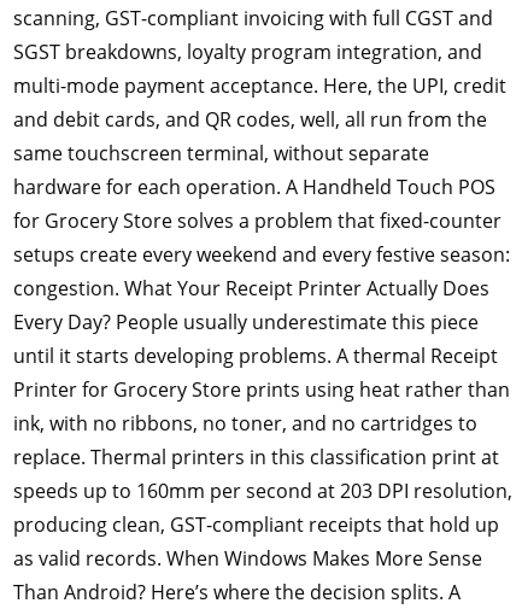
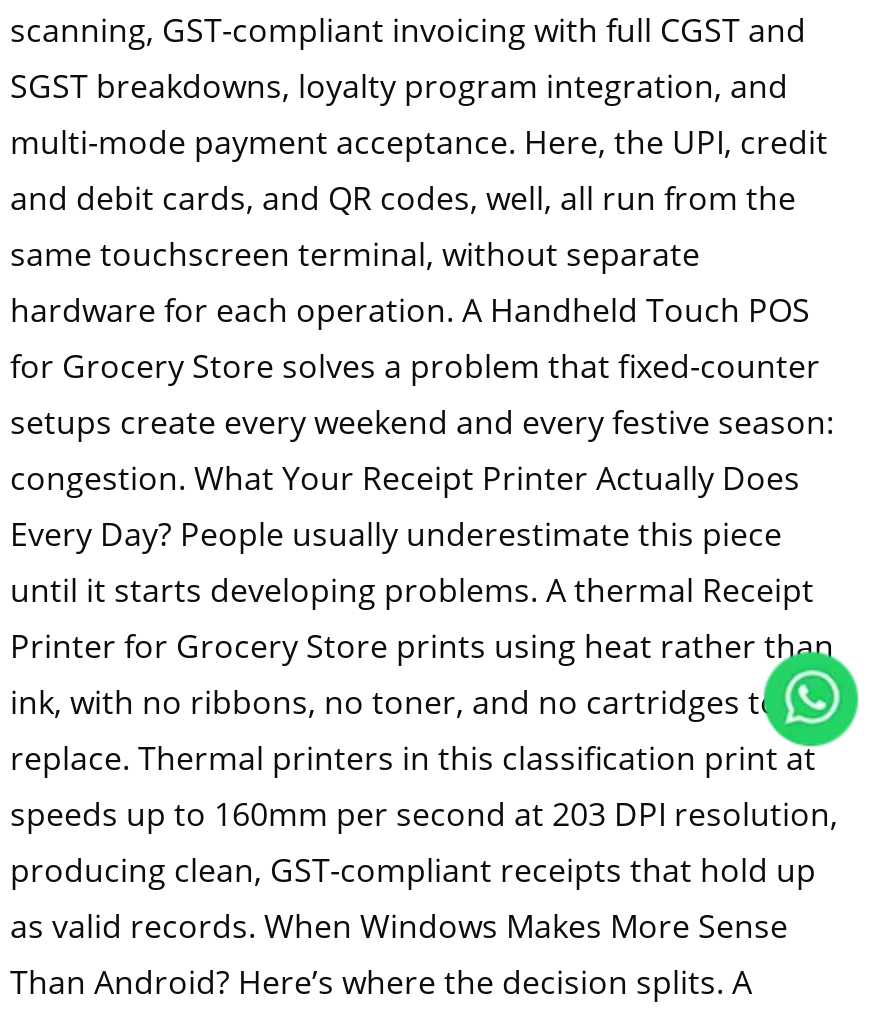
+ [image]
